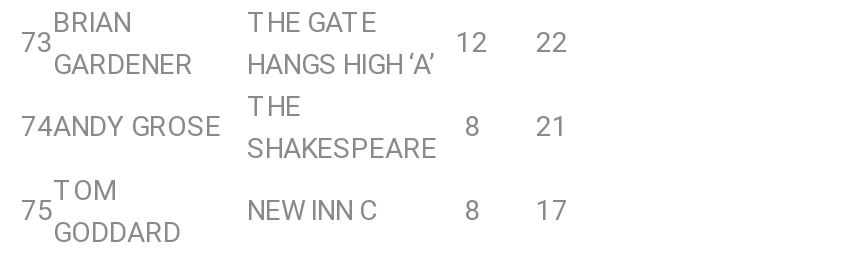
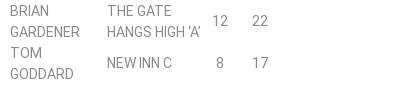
- 73

- THE
- SHAKESPEARE

- 74ANDY GROSE

- 8
- 21
- 75
